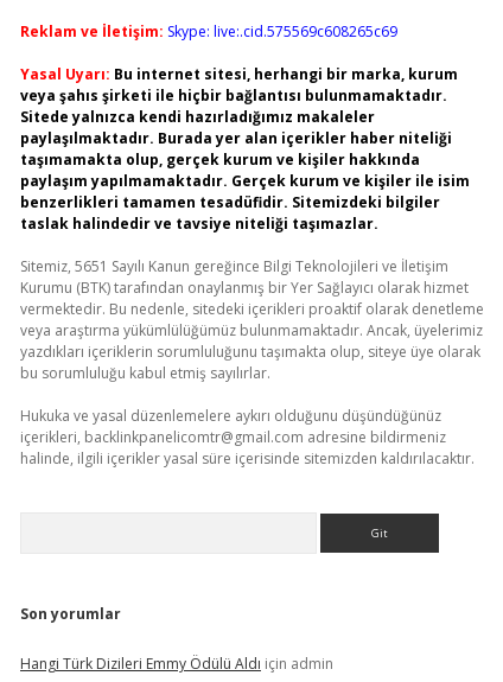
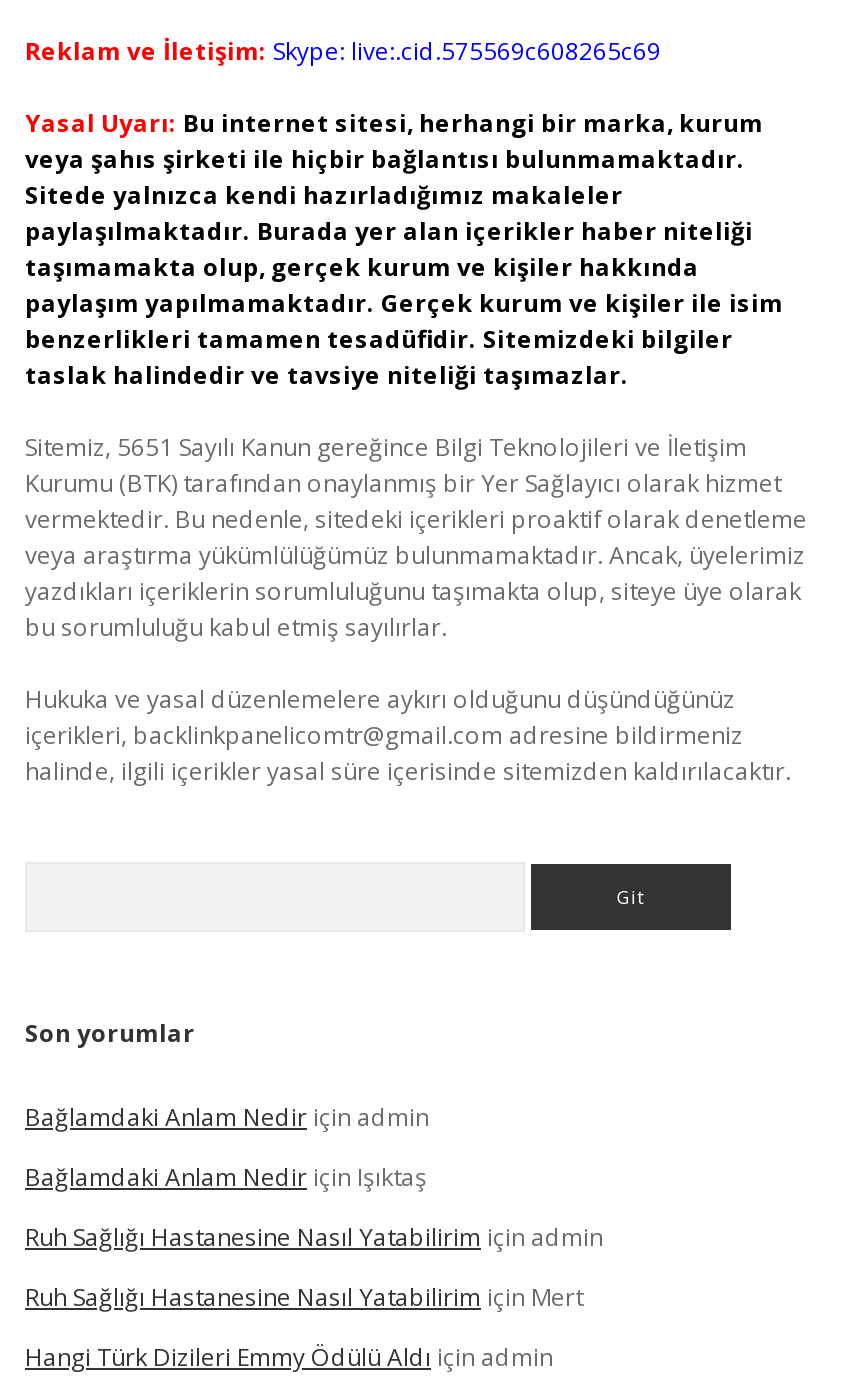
+ Bağlamdaki Anlam Nedir için admin
+ Bağlamdaki Anlam Nedir için Işıktaş
+ Ruh Sağlığı Hastanesine Nasıl Yatabilirim için admin
+ Ruh Sağlığı Hastanesine Nasıl Yatabilirim için Mert
